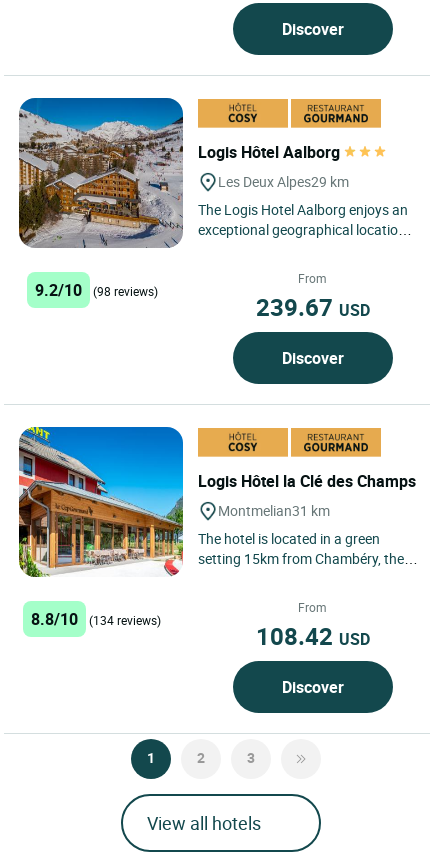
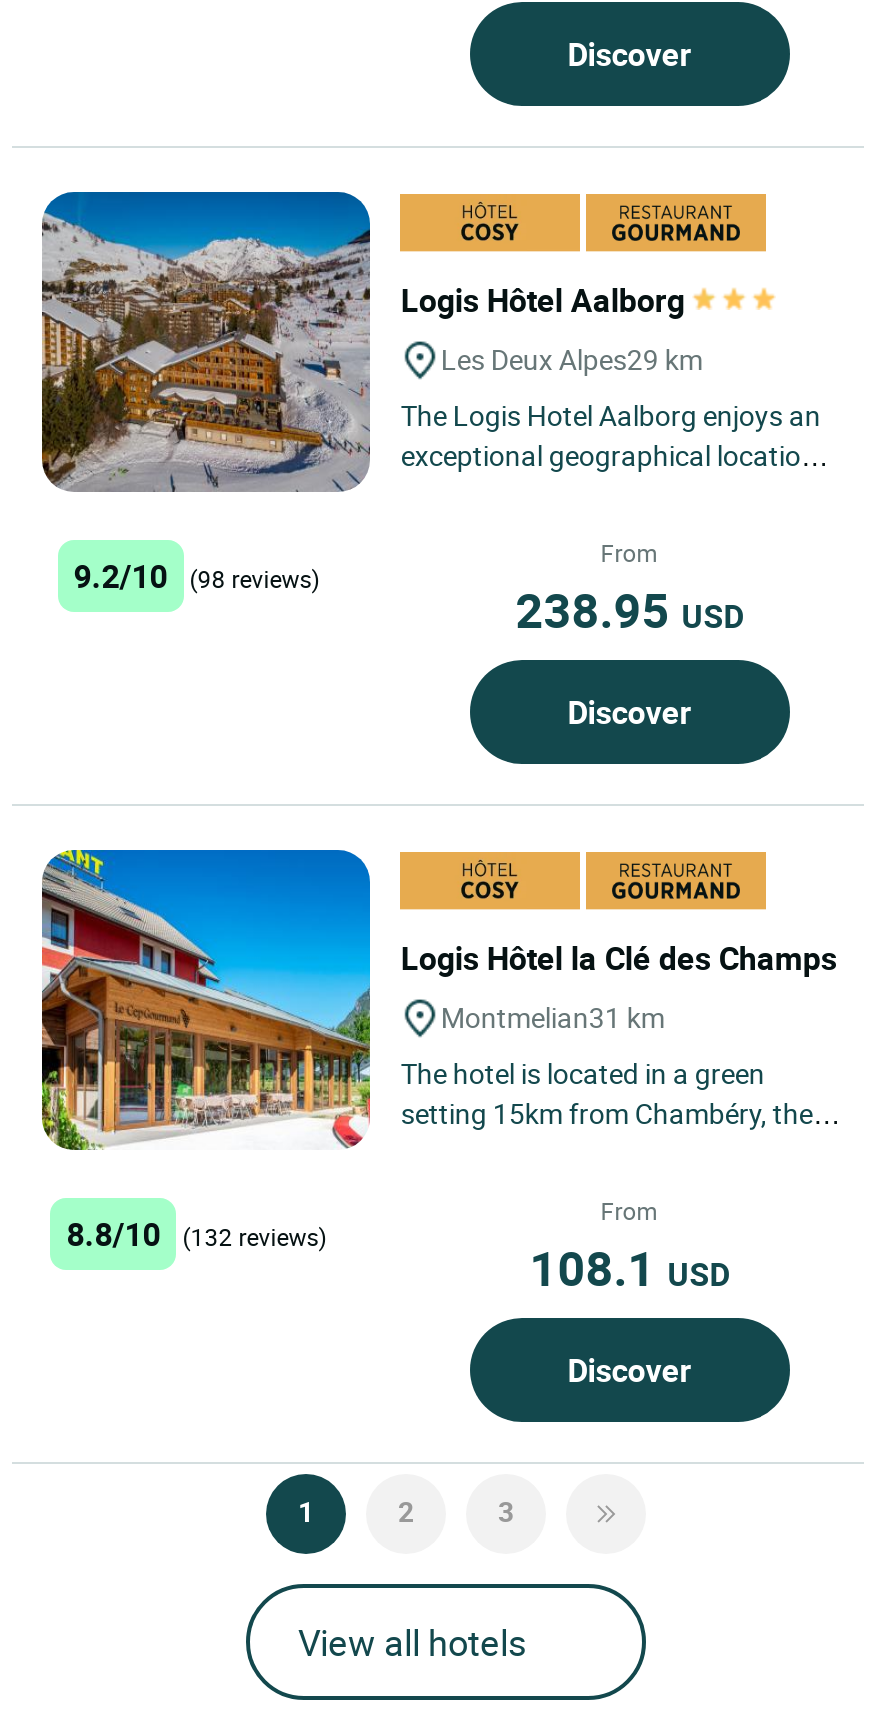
- 239.67 USD
+ 238.95 USD

- 8.8/10 (134 reviews)
+ 8.8/10 (132 reviews)

- 108.42 USD
+ 108.1 USD
